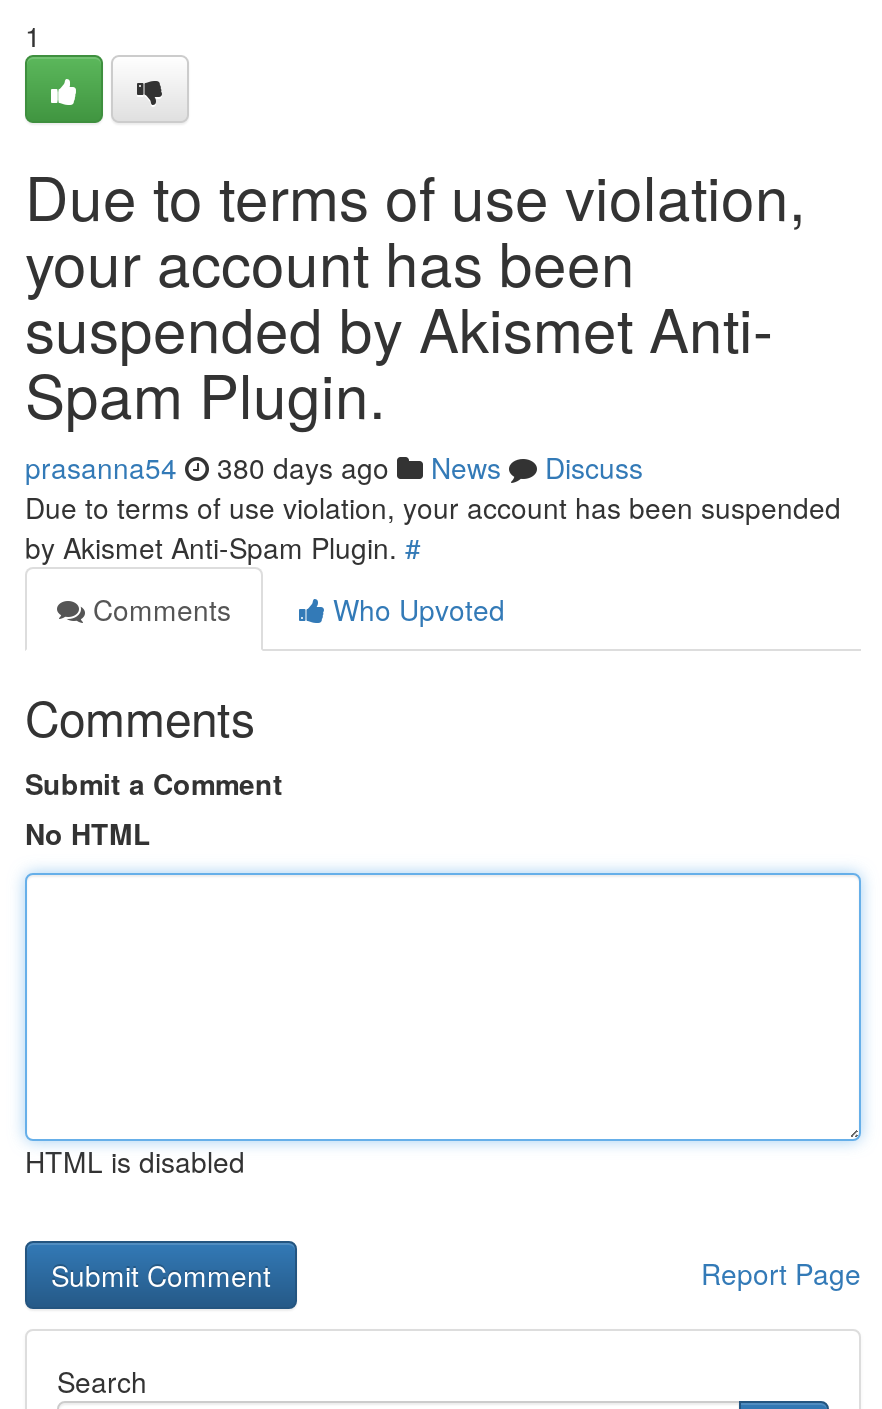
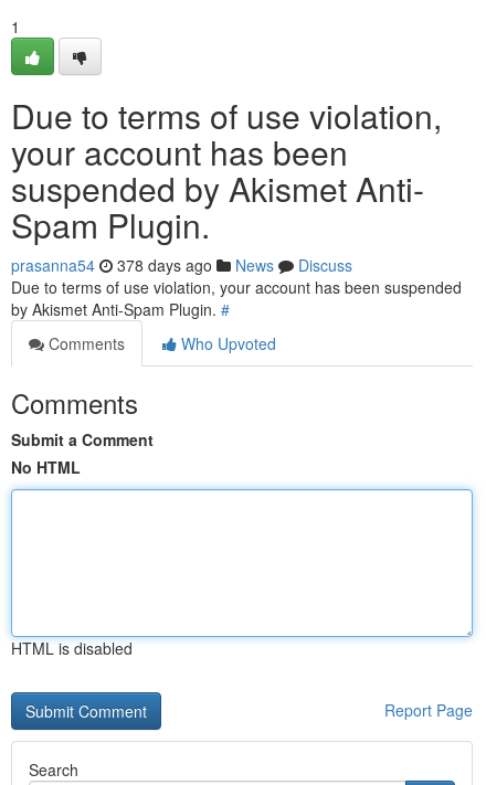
- prasanna54 380 days ago News Discuss
+ prasanna54 378 days ago News Discuss
